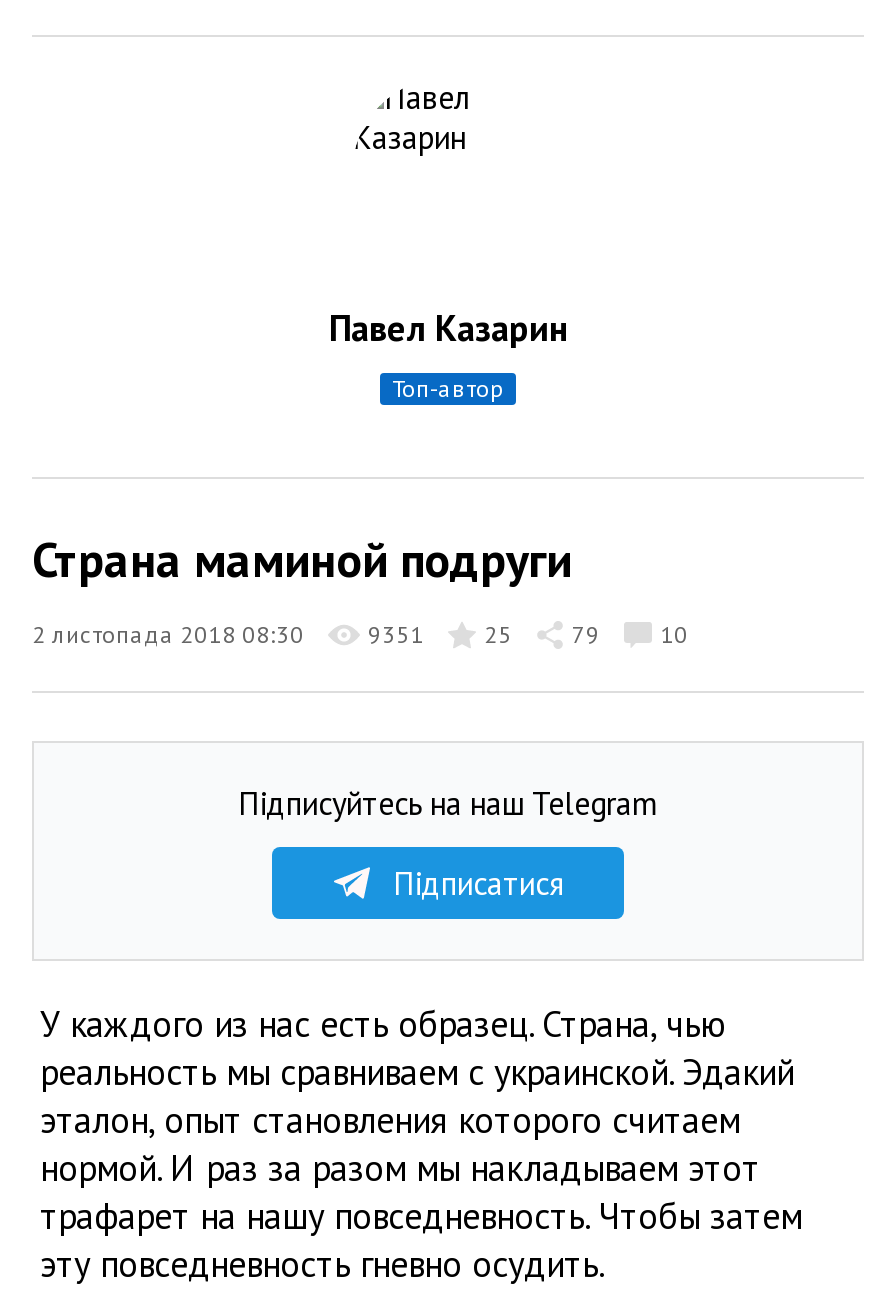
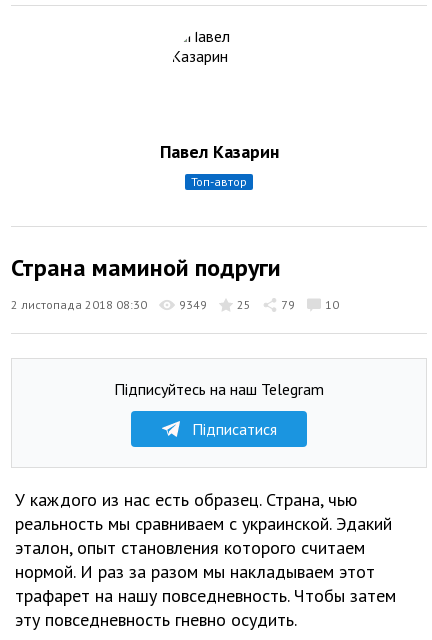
- 9351 25 79 10
+ 9349 25 79 10
